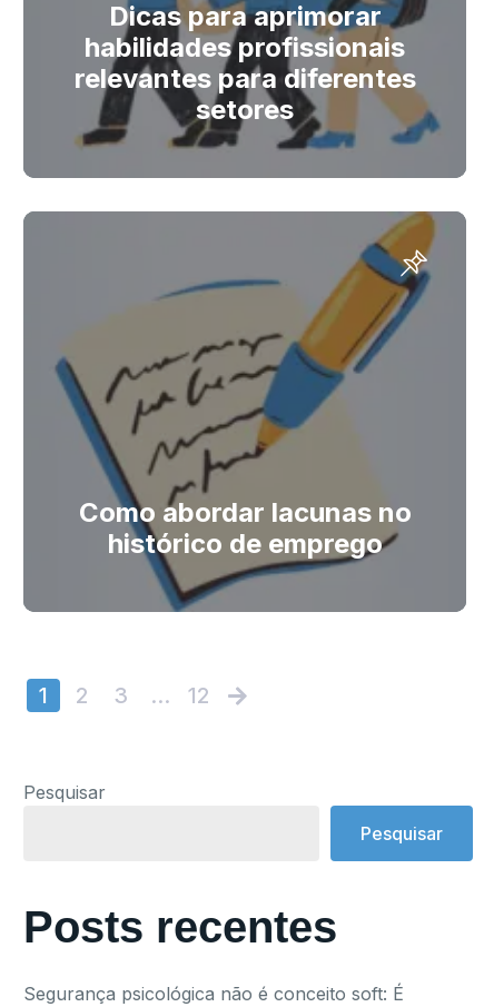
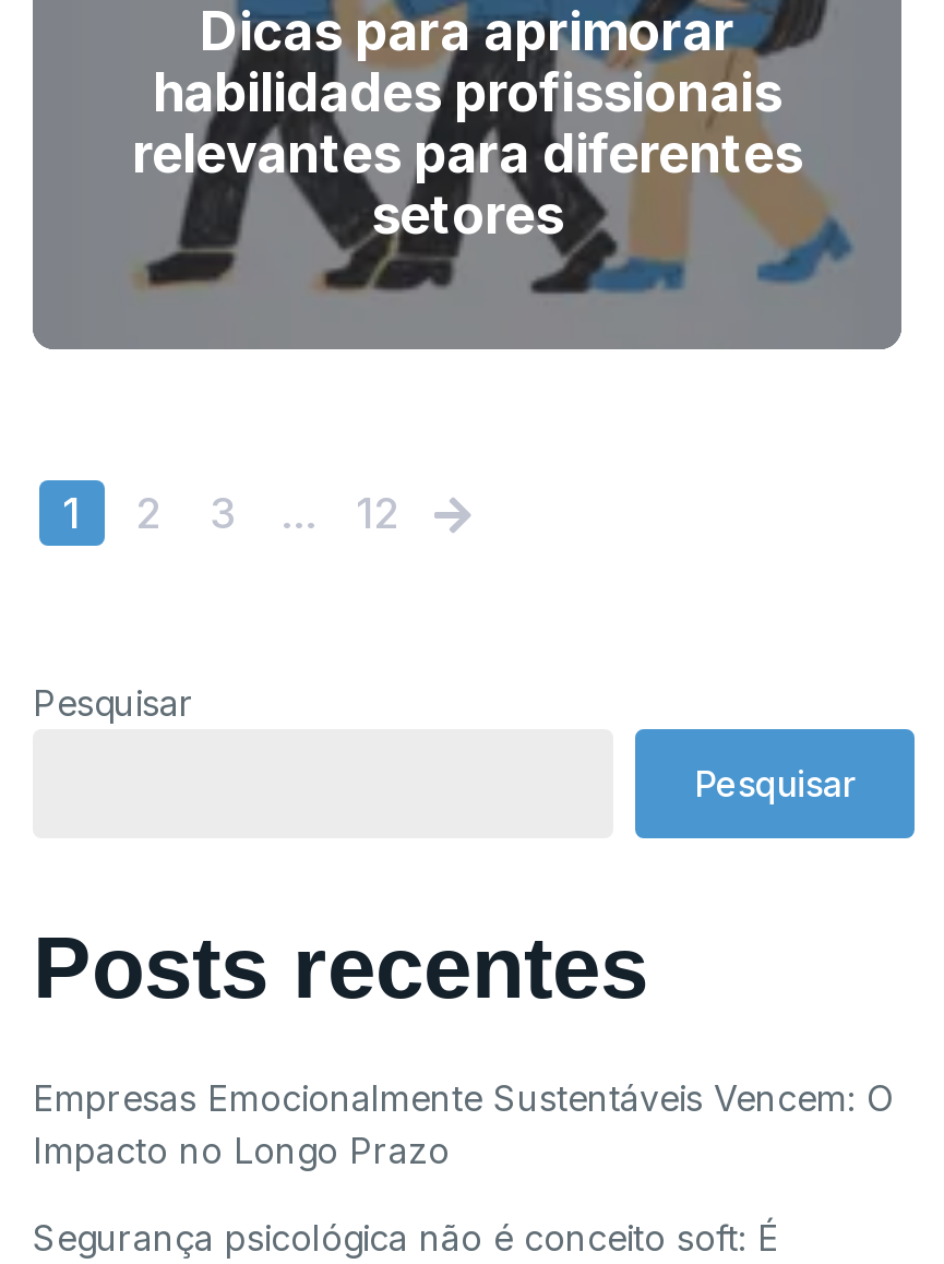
- [image]
- Como abordar lacunas no
- histórico de emprego

moved up: 1 | 2 | 3 | 12 | Pesquisar | Pesquisar | Posts recentes

+ Empresas Emocionalmente Sustentáveis Vencem: O
+ Impacto no Longo Prazo
